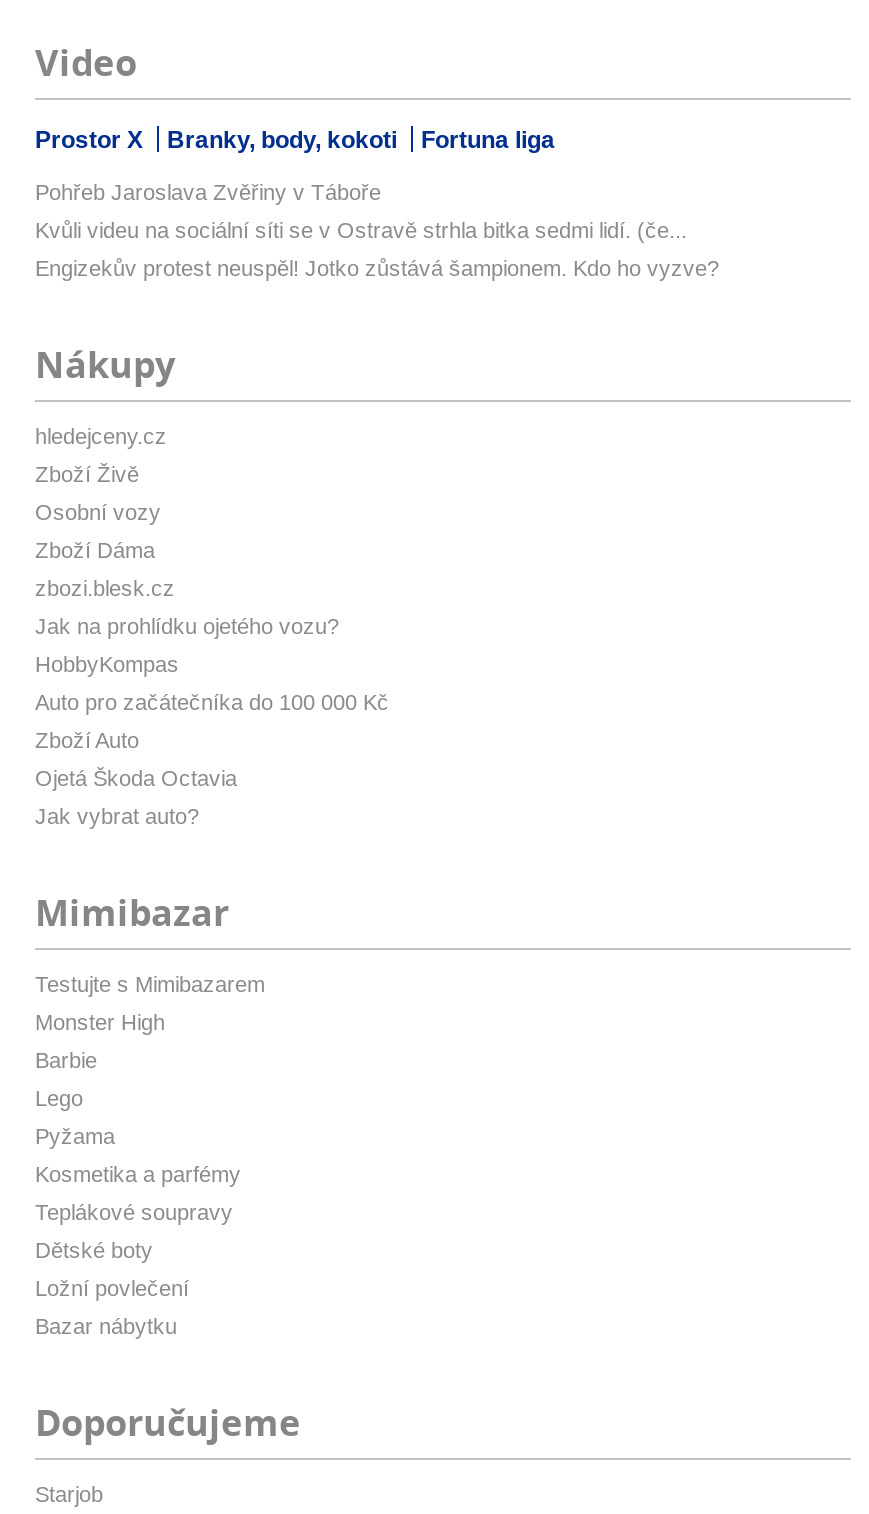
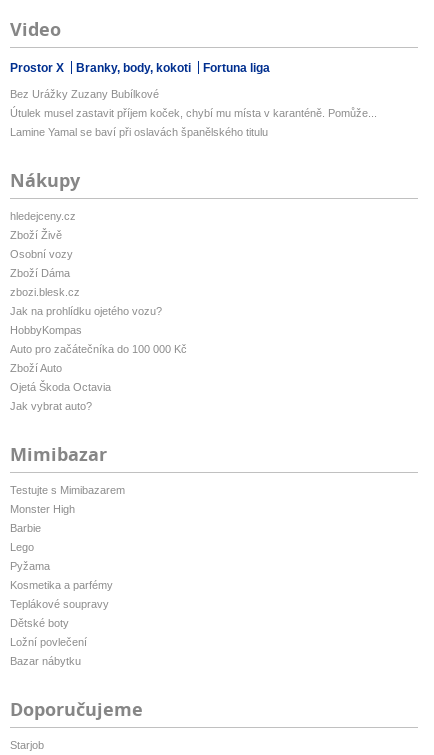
- Pohřeb Jaroslava Zvěřiny v Táboře
+ Bez Urážky Zuzany Bubílkové

- Kvůli videu na sociální síti se v Ostravě strhla bitka sedmi lidí. (če...
+ Útulek musel zastavit příjem koček, chybí mu místa v karanténě. Pomůže...

- Engizekův protest neuspěl! Jotko zůstává šampionem. Kdo ho vyzve?
+ Lamine Yamal se baví při oslavách španělského titulu
